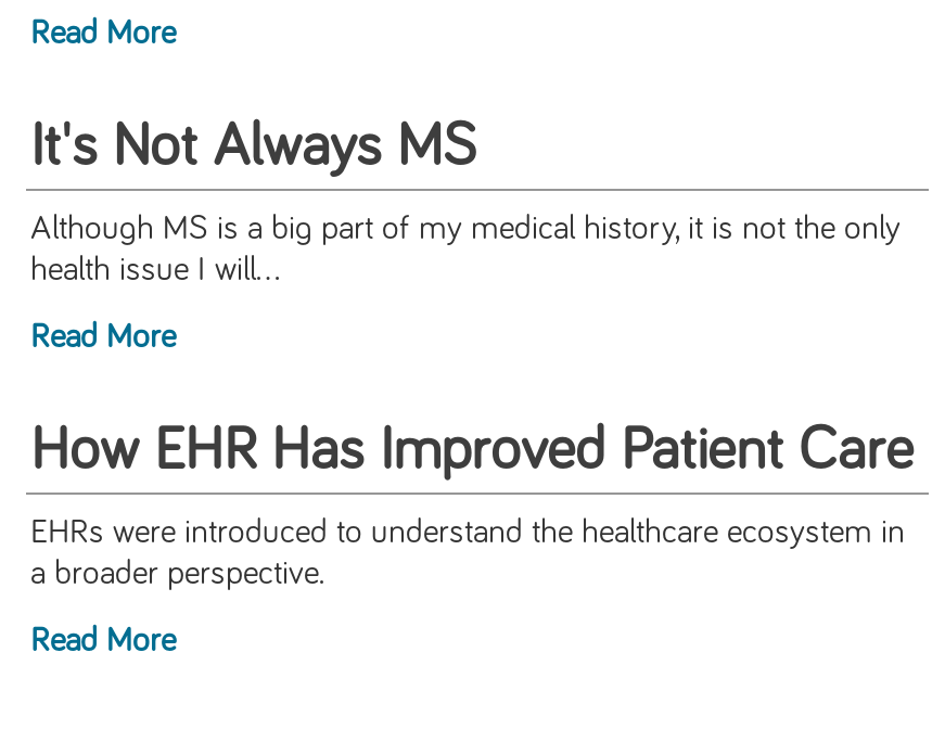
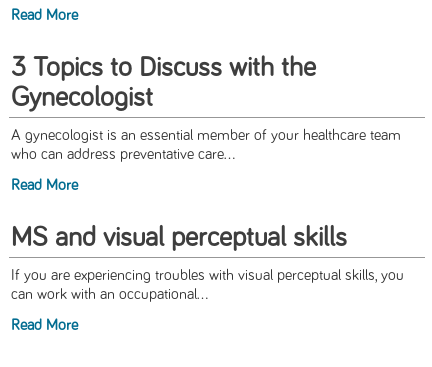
- It's Not Always MS
+ 3 Topics to Discuss with the
+ Gynecologist

- Although MS is a big part of my medical history, it is not the only
- health issue I will...
+ A gynecologist is an essential member of your healthcare team
+ who can address preventative care...

- How EHR Has Improved Patient Care
+ MS and visual perceptual skills

- EHRs were introduced to understand the healthcare ecosystem in
- a broader perspective.
+ If you are experiencing troubles with visual perceptual skills, you
+ can work with an occupational...
